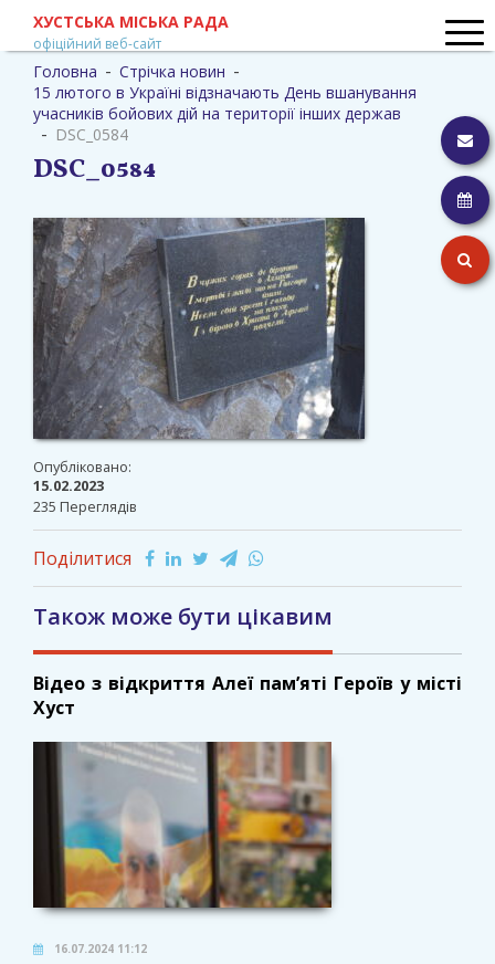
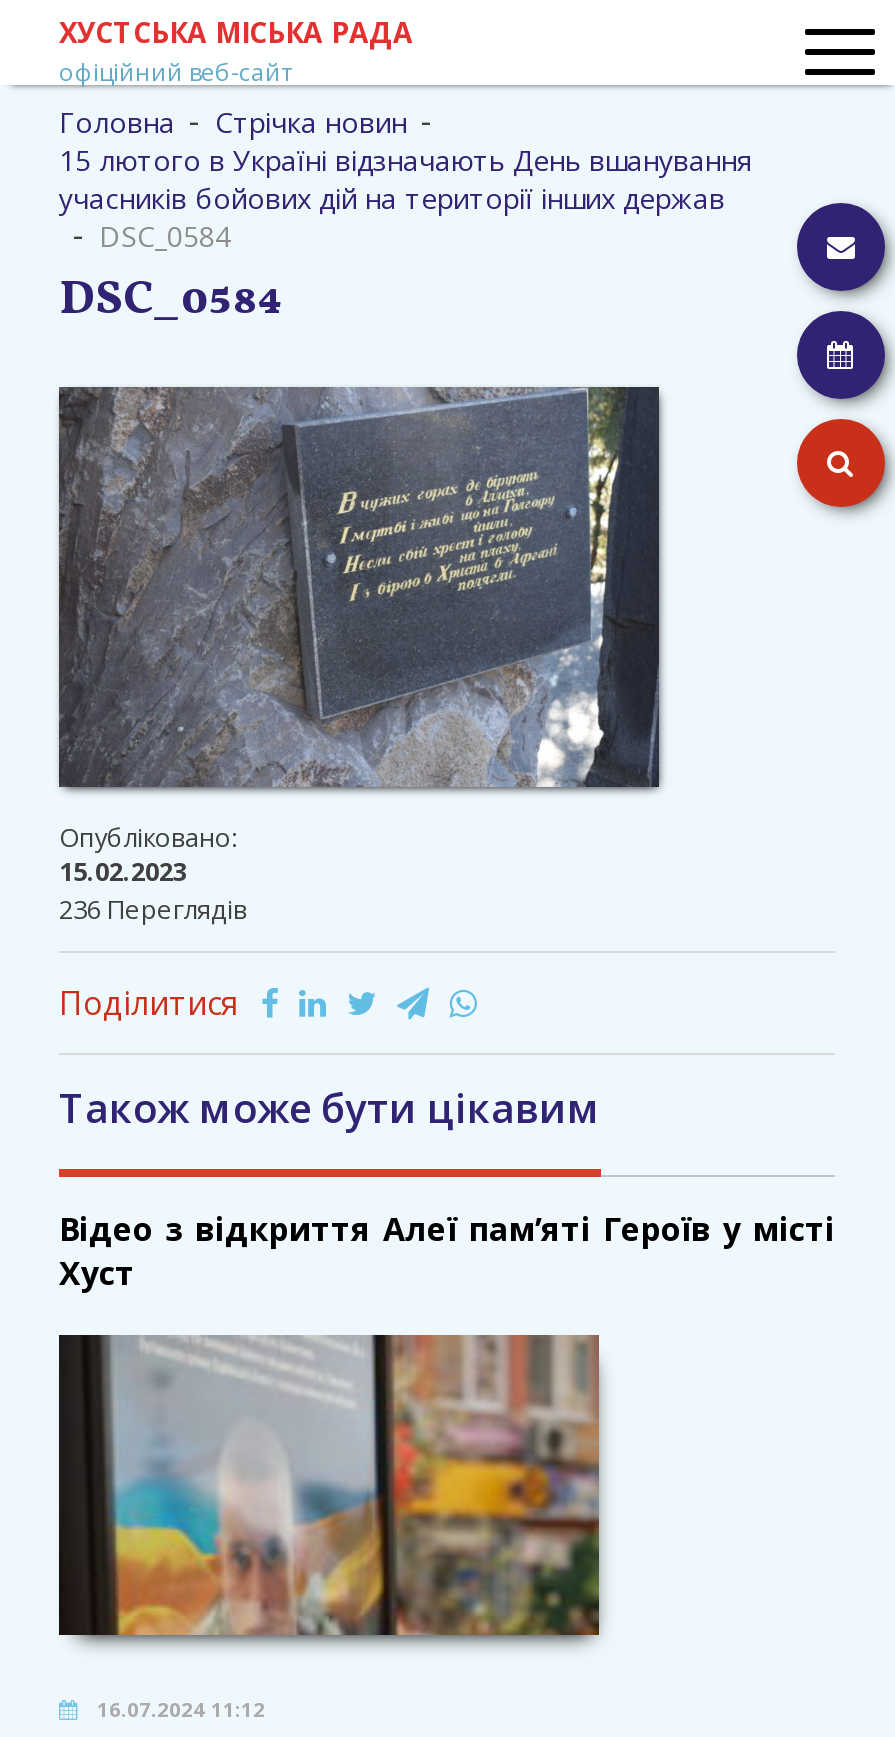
- 235 Переглядів
+ 236 Переглядів
